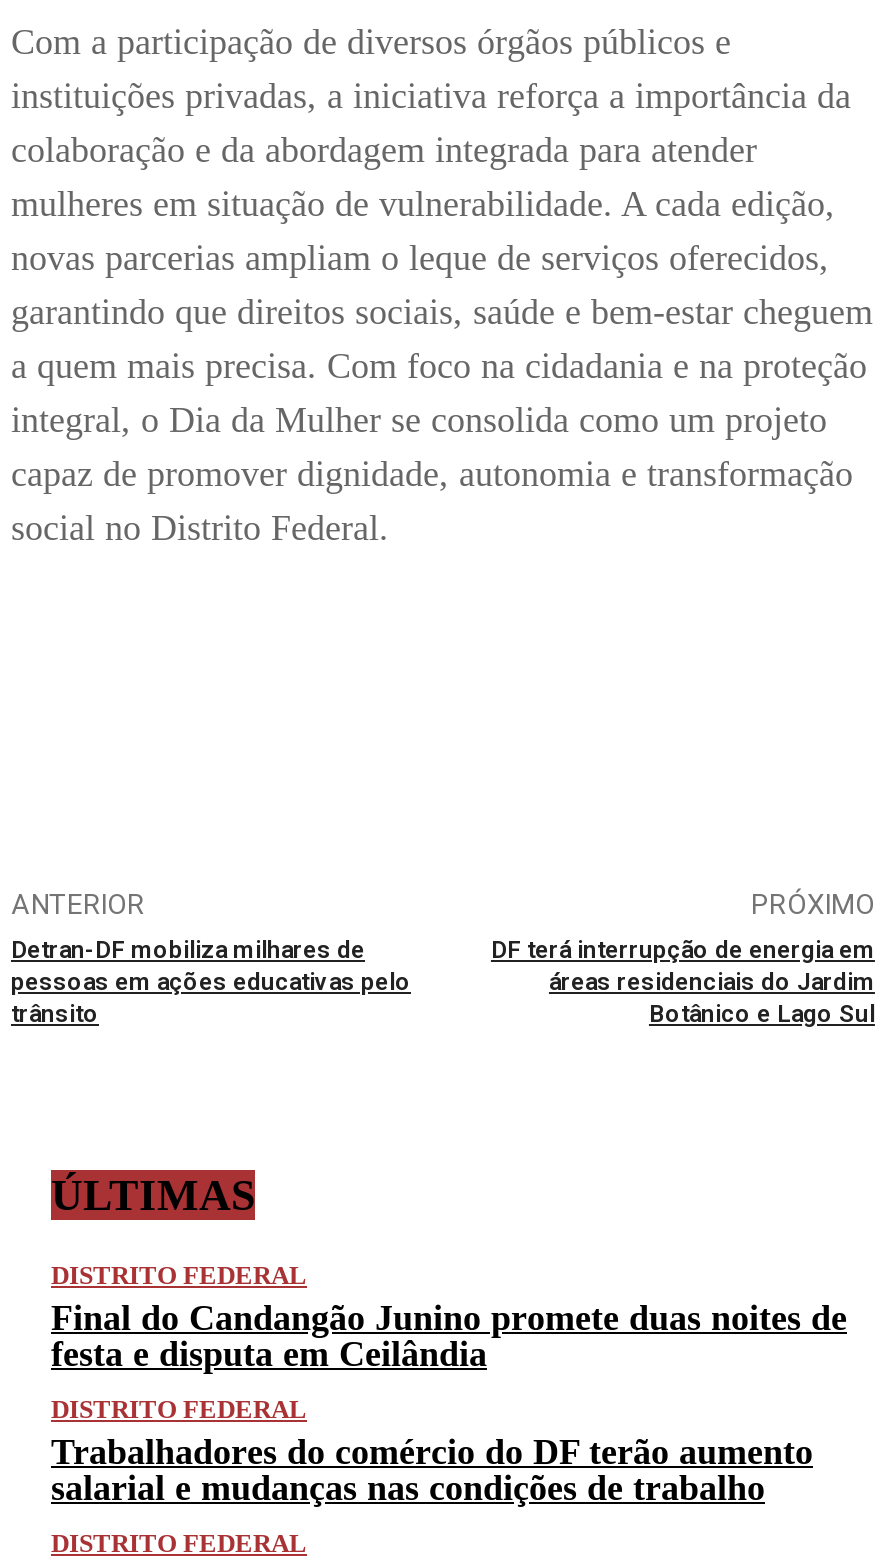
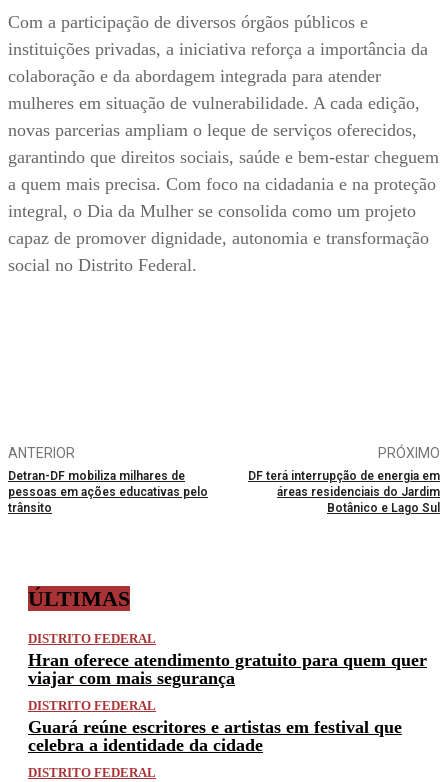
- Final do Candangão Junino promete duas noites de
- festa e disputa em Ceilândia
+ Hran oferece atendimento gratuito para quem quer
+ viajar com mais segurança

- Trabalhadores do comércio do DF terão aumento
- salarial e mudanças nas condições de trabalho
+ Guará reúne escritores e artistas em festival que
+ celebra a identidade da cidade
